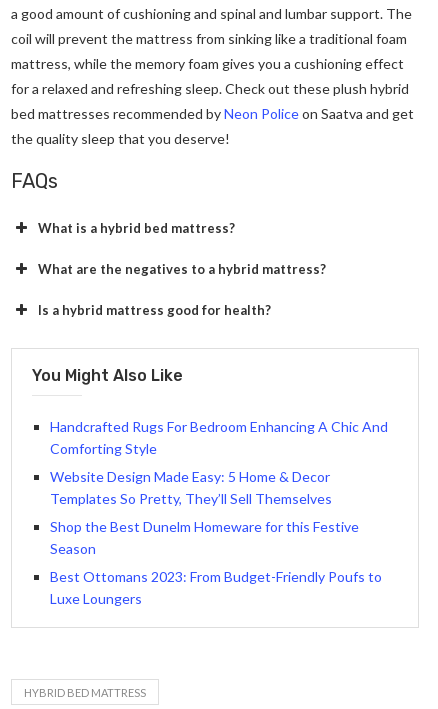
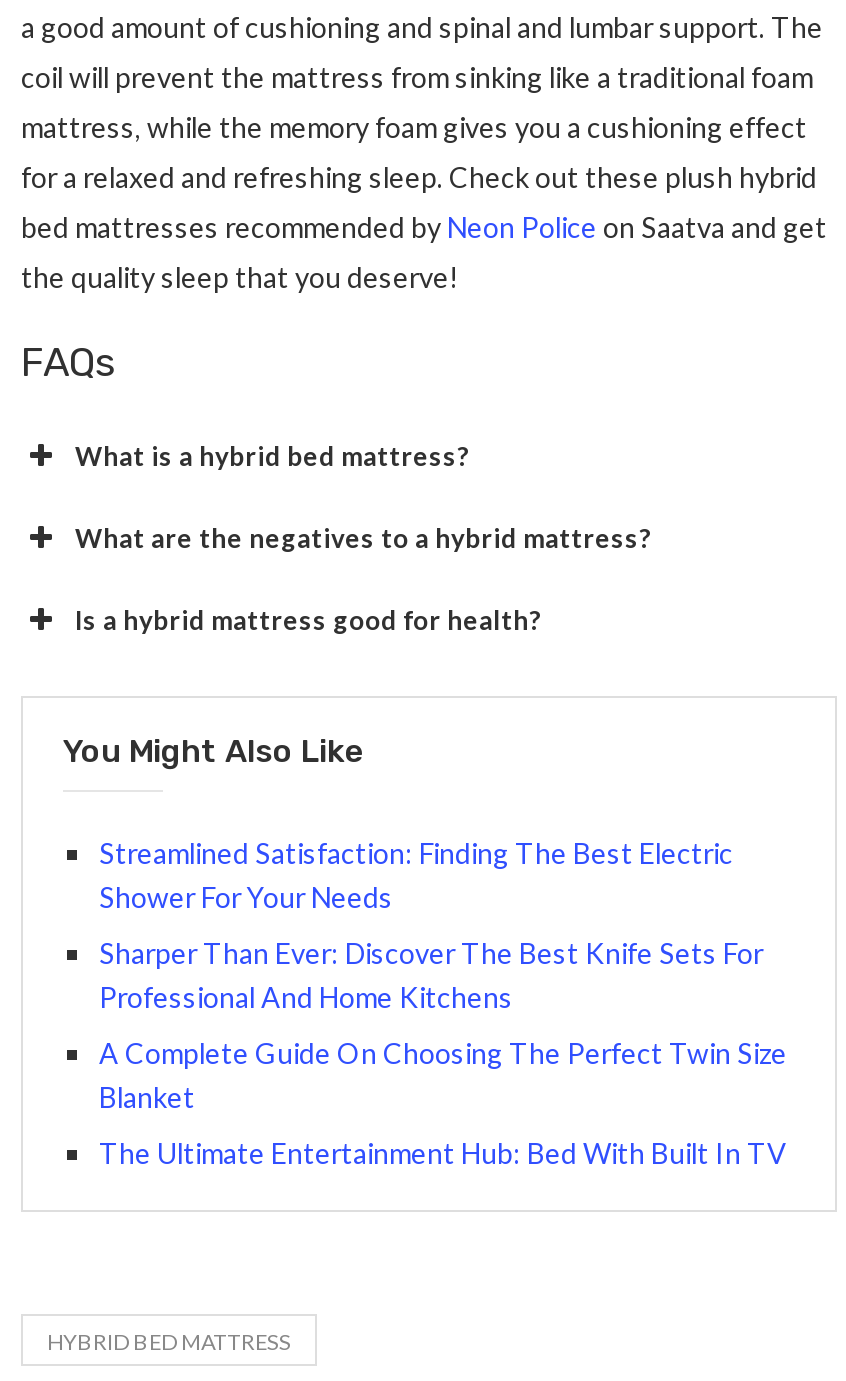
- Handcrafted Rugs For Bedroom Enhancing A Chic And
- Comforting Style
+ Streamlined Satisfaction: Finding The Best Electric
+ Shower For Your Needs

- Website Design Made Easy: 5 Home & Decor
- Templates So Pretty, They’ll Sell Themselves
+ Sharper Than Ever: Discover The Best Knife Sets For
+ Professional And Home Kitchens

- Shop the Best Dunelm Homeware for this Festive
- Season
+ A Complete Guide On Choosing The Perfect Twin Size
+ Blanket

- Best Ottomans 2023: From Budget-Friendly Poufs to
- Luxe Loungers
+ The Ultimate Entertainment Hub: Bed With Built In TV
